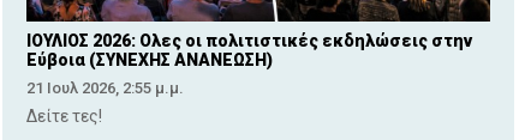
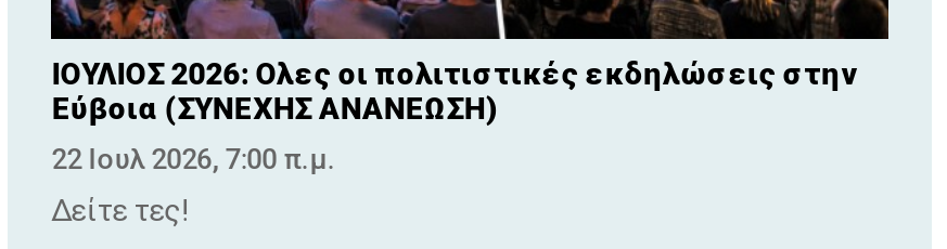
- 21 Ιουλ 2026, 2:55 μ.μ.
+ 22 Ιουλ 2026, 7:00 π.μ.
